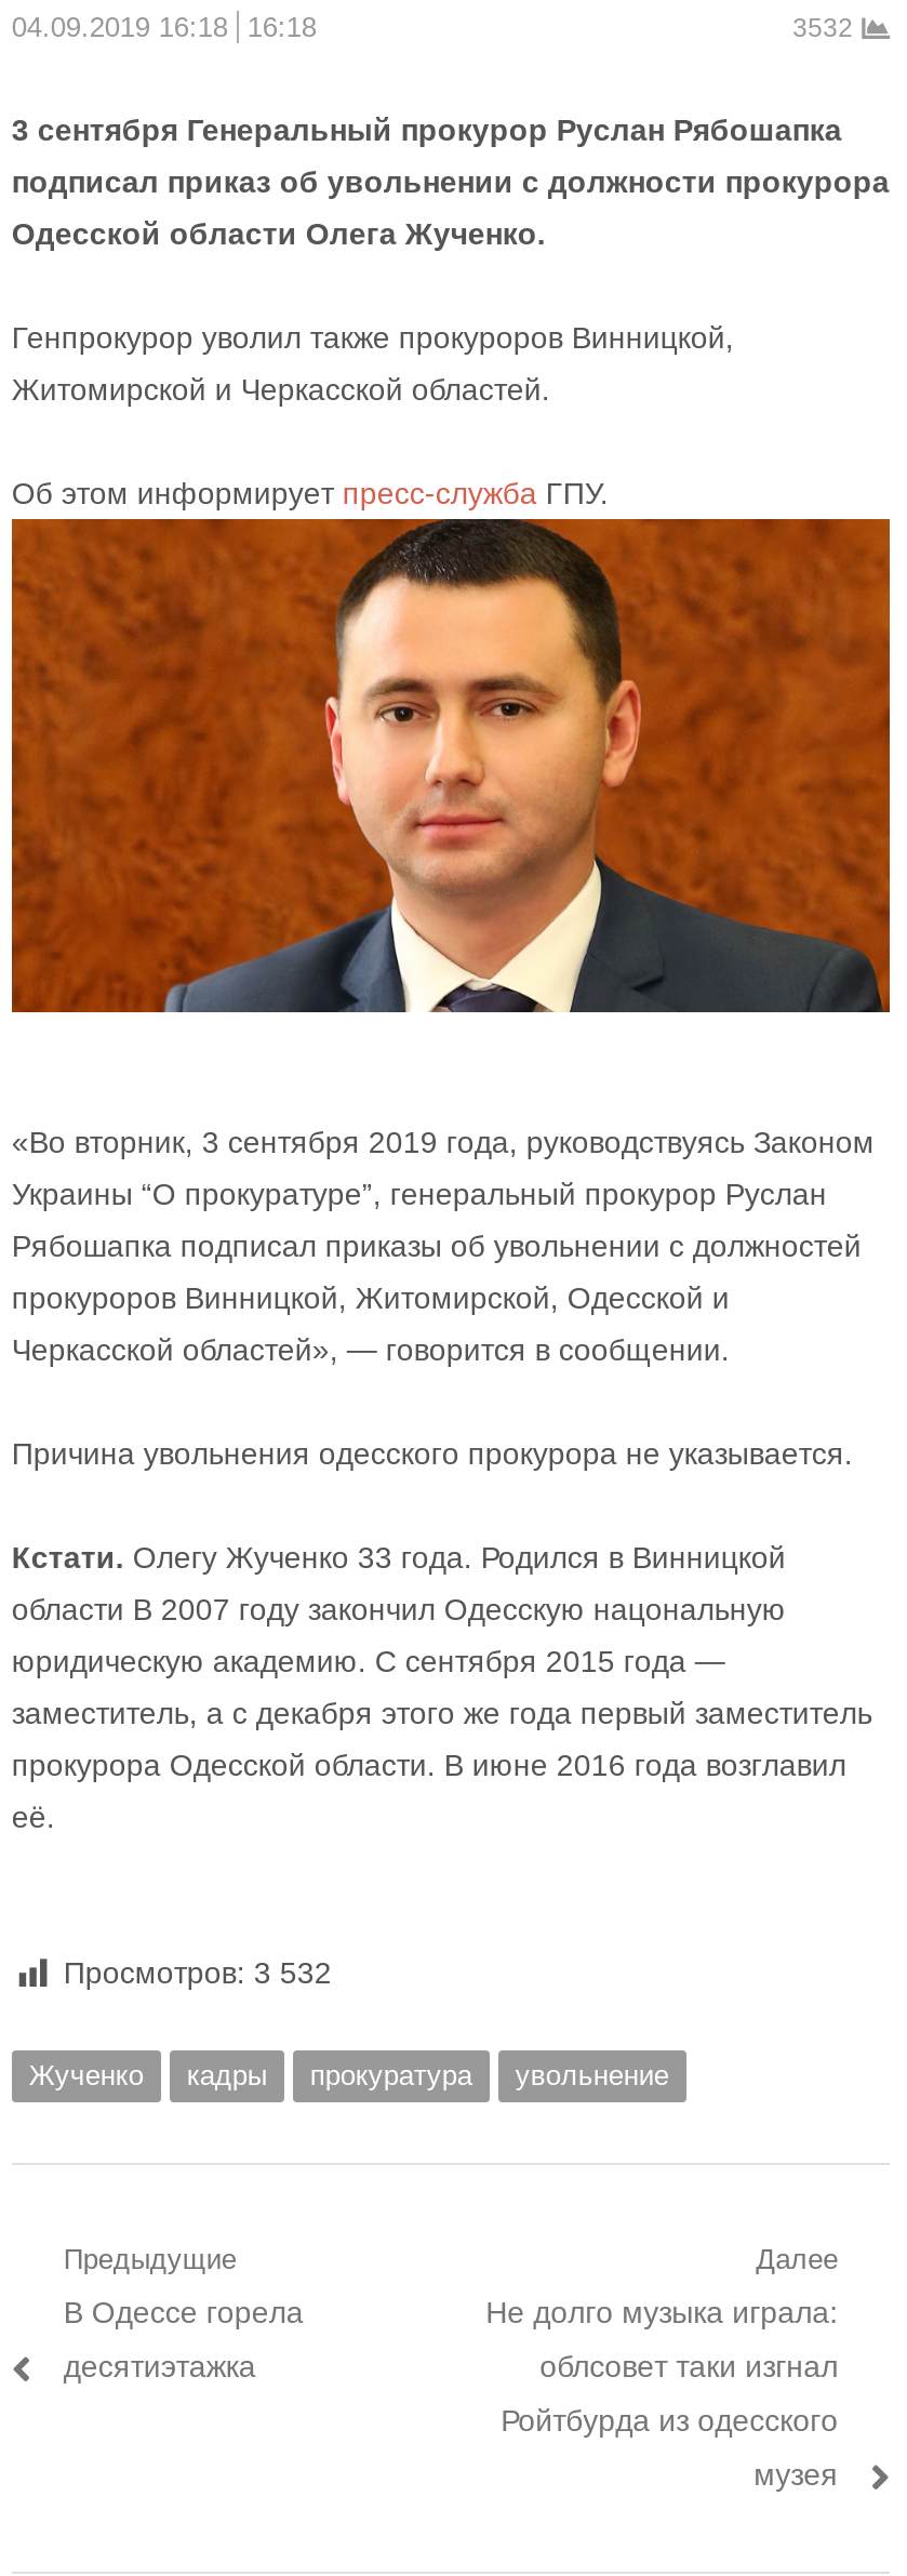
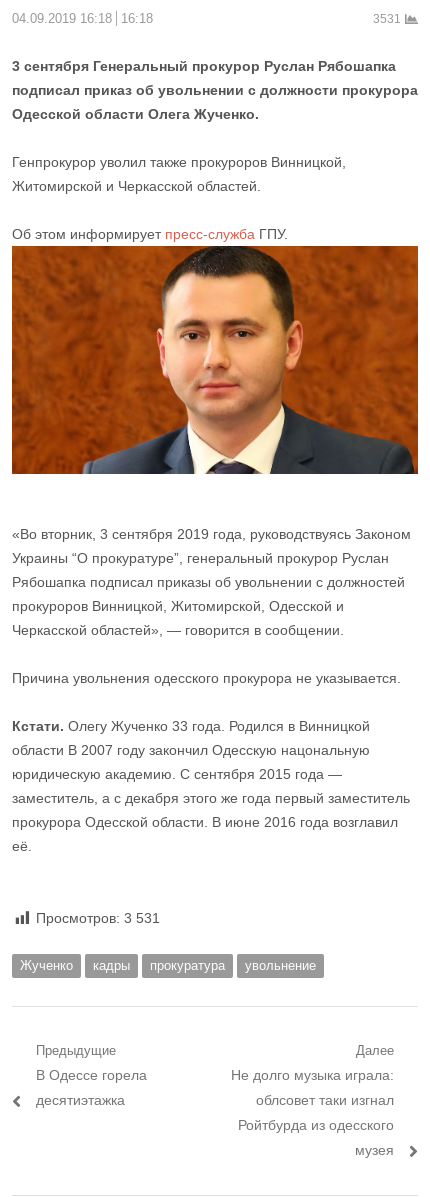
- 3532
+ 3531

- Просмотров: 3 532
+ Просмотров: 3 531
